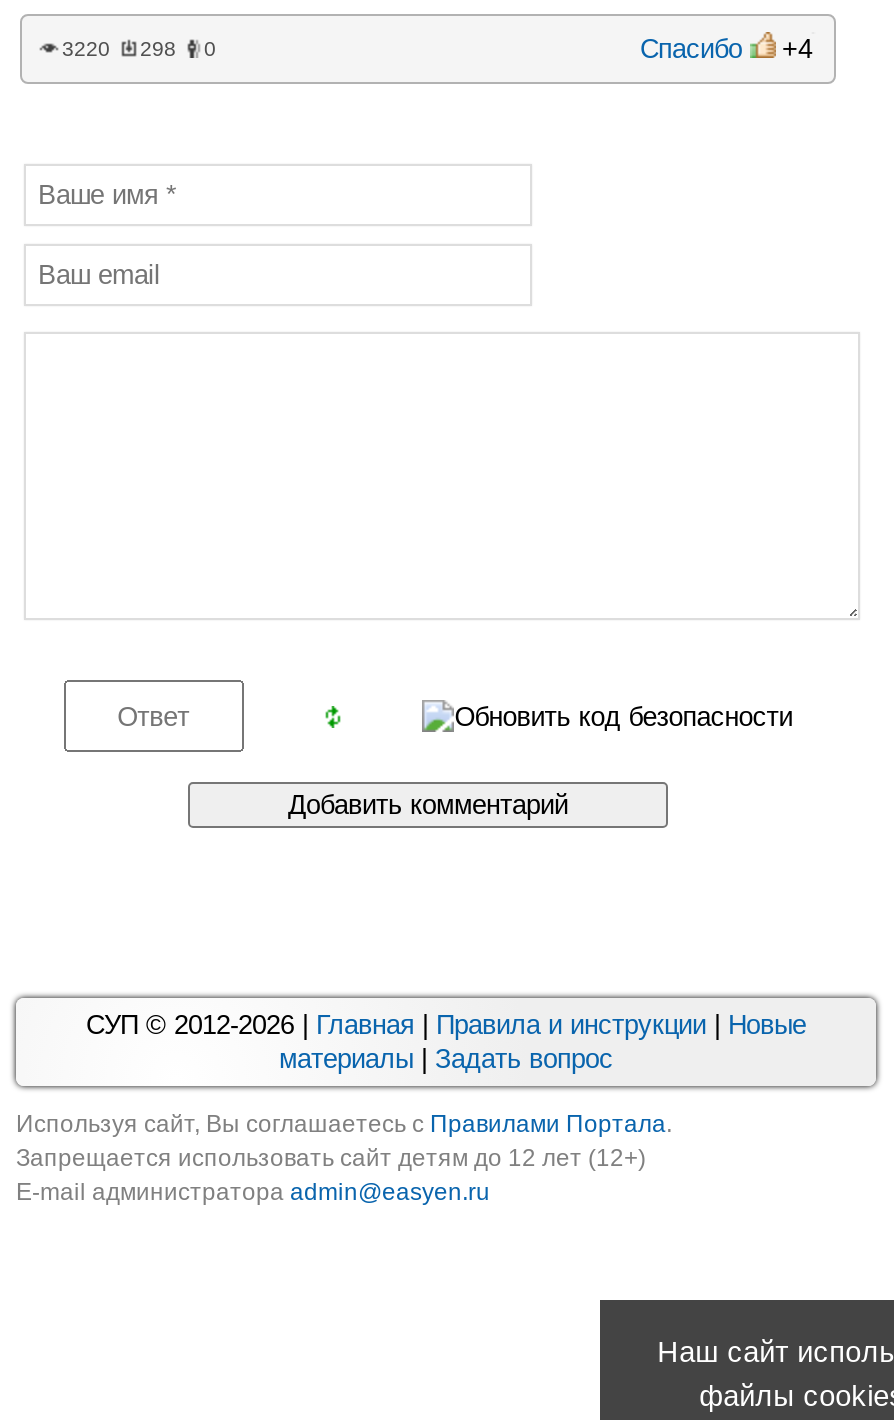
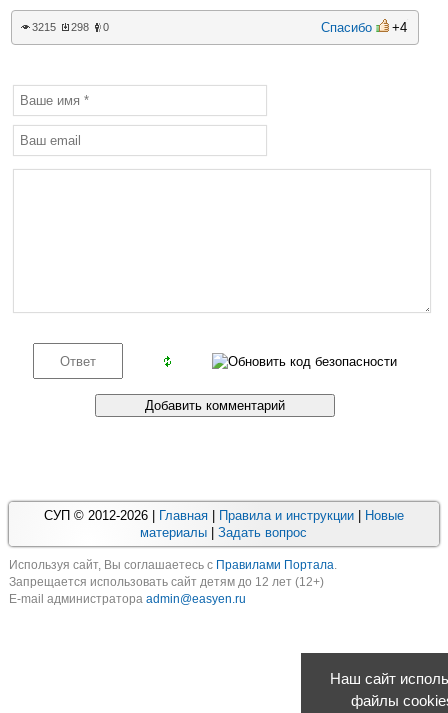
- 3220 298 0
+ 3215 298 0
